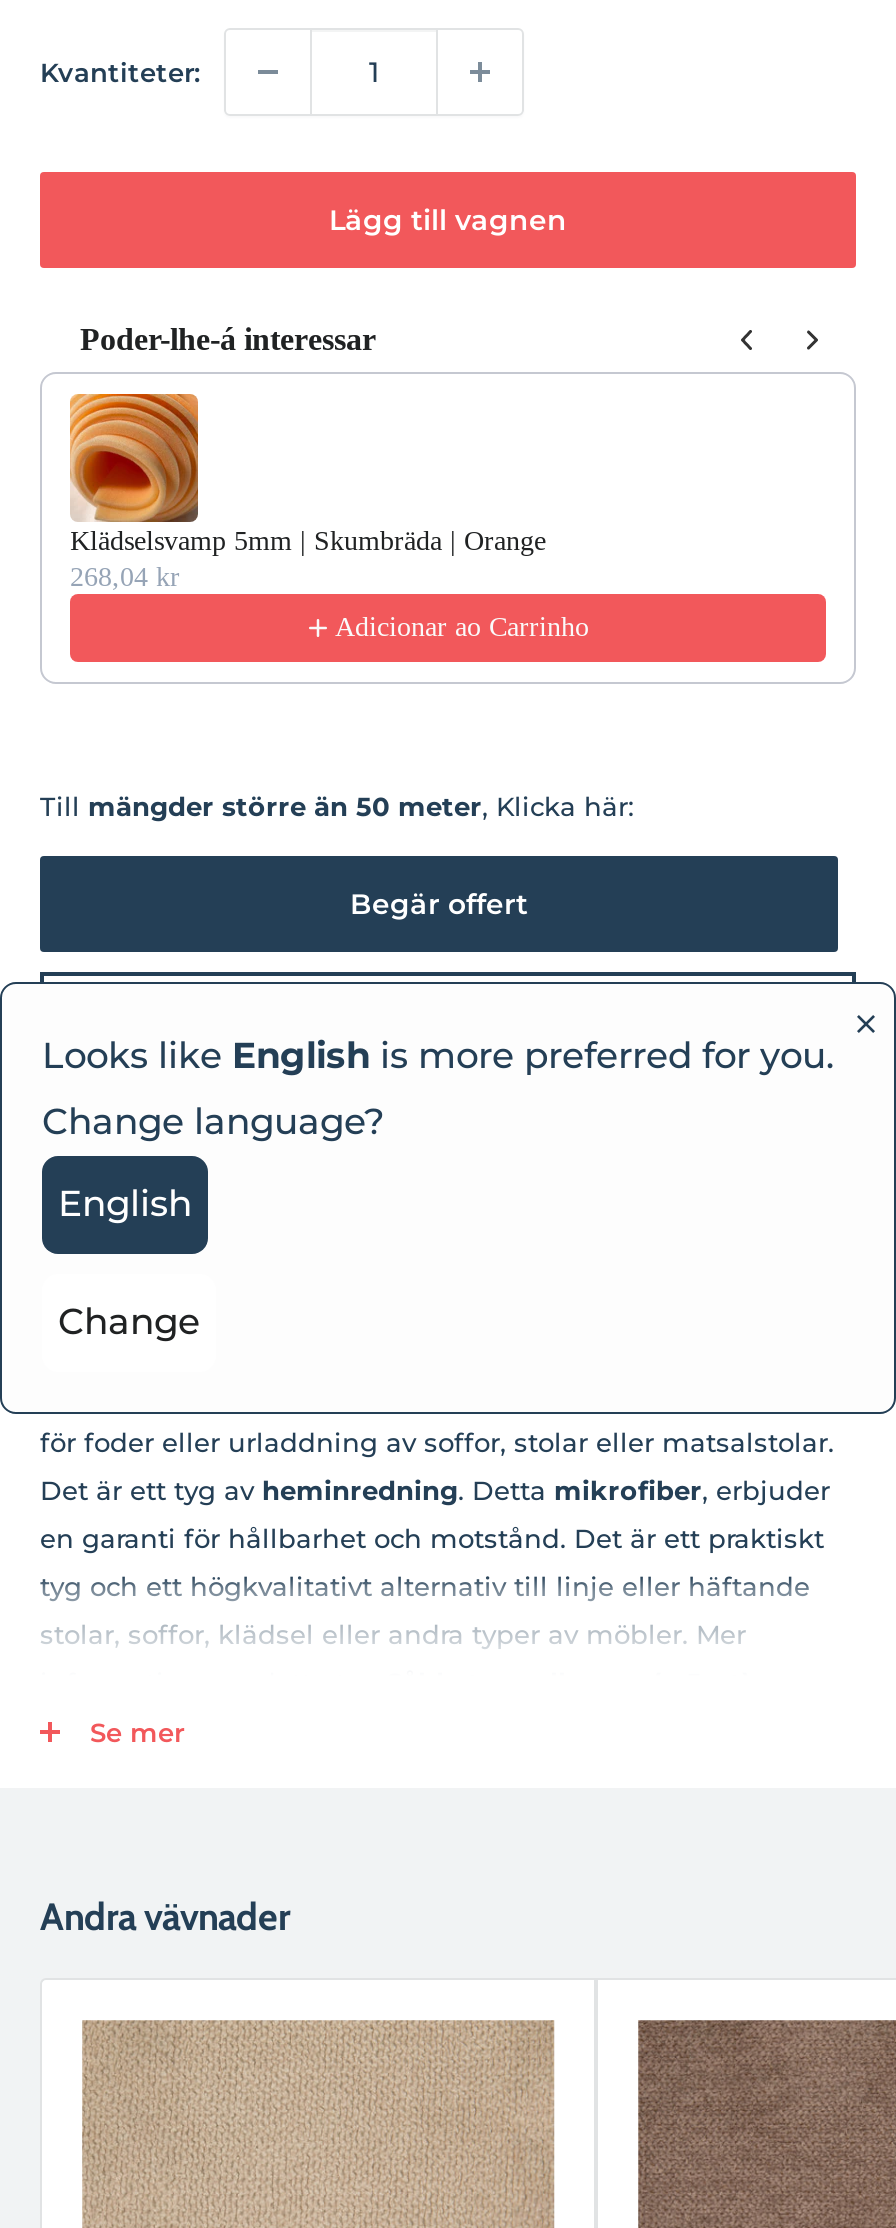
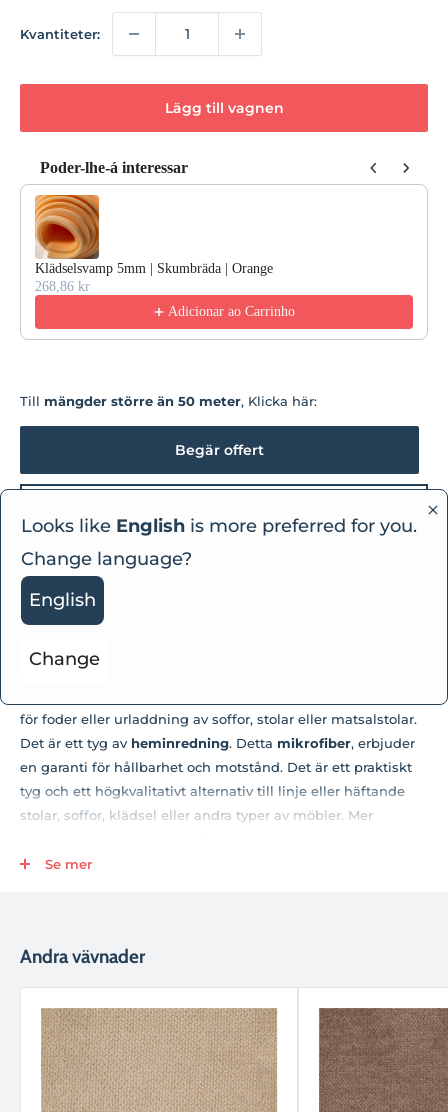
- 268,04 kr
+ 268,86 kr
